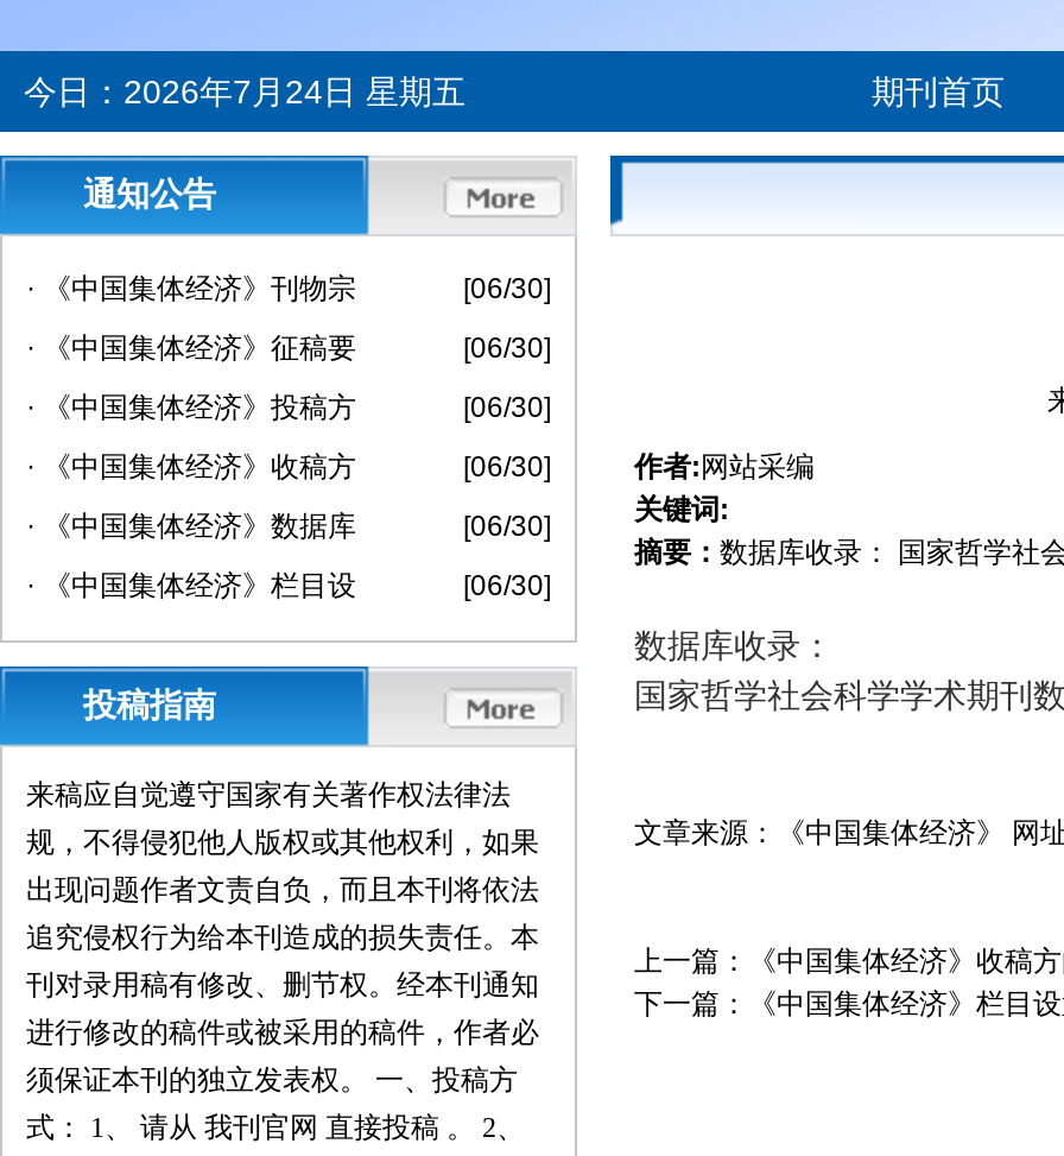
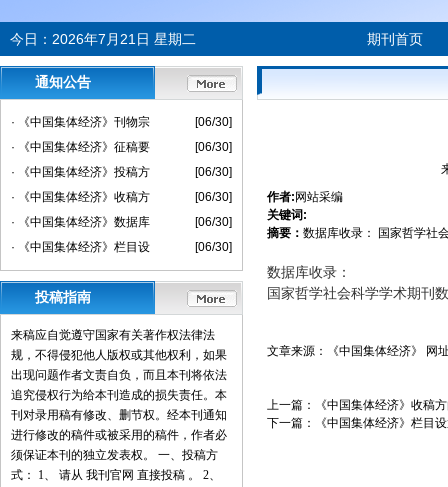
- 今日：2026年7月24日 星期五
+ 今日：2026年7月21日 星期二
